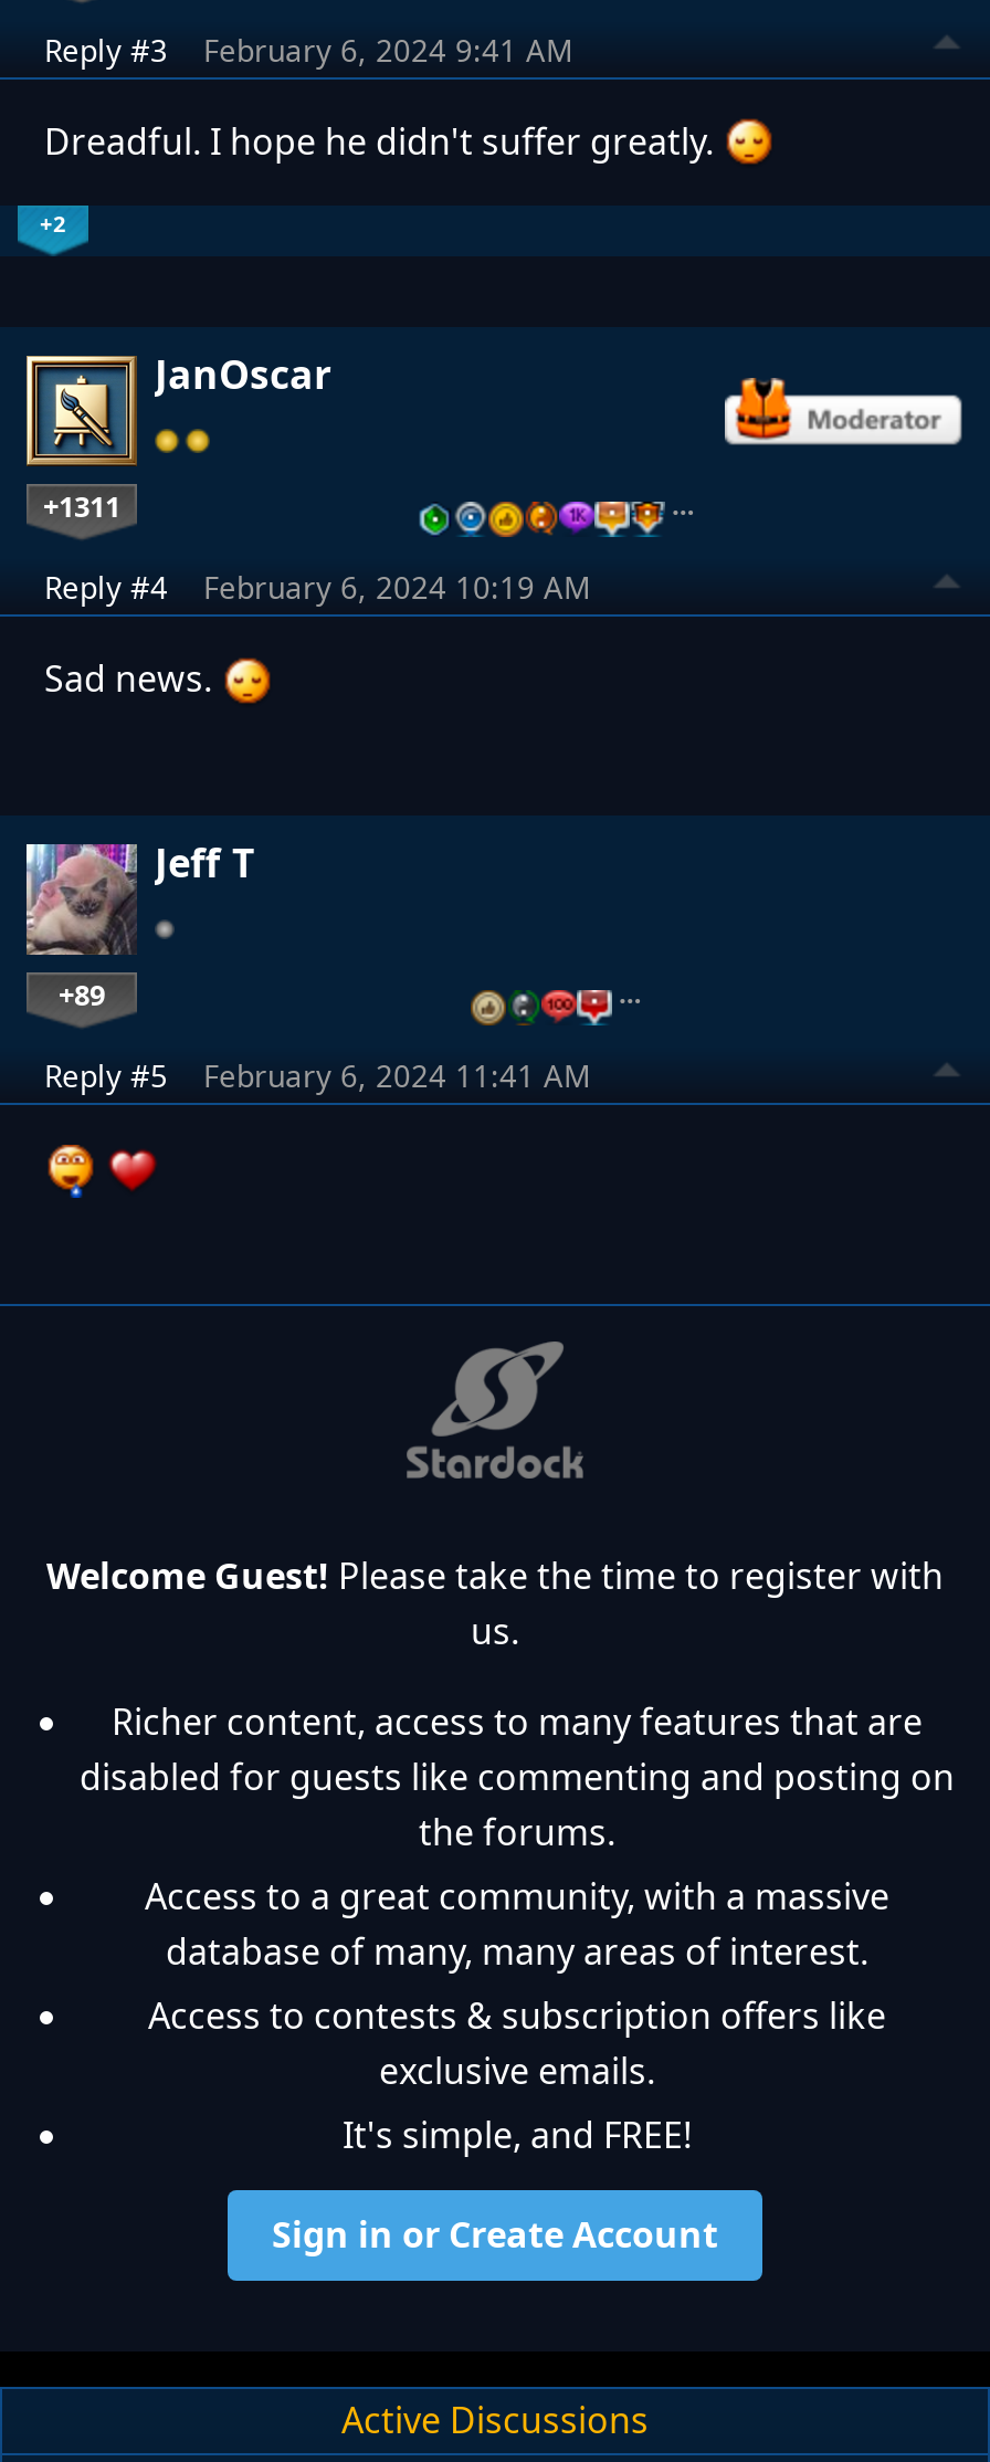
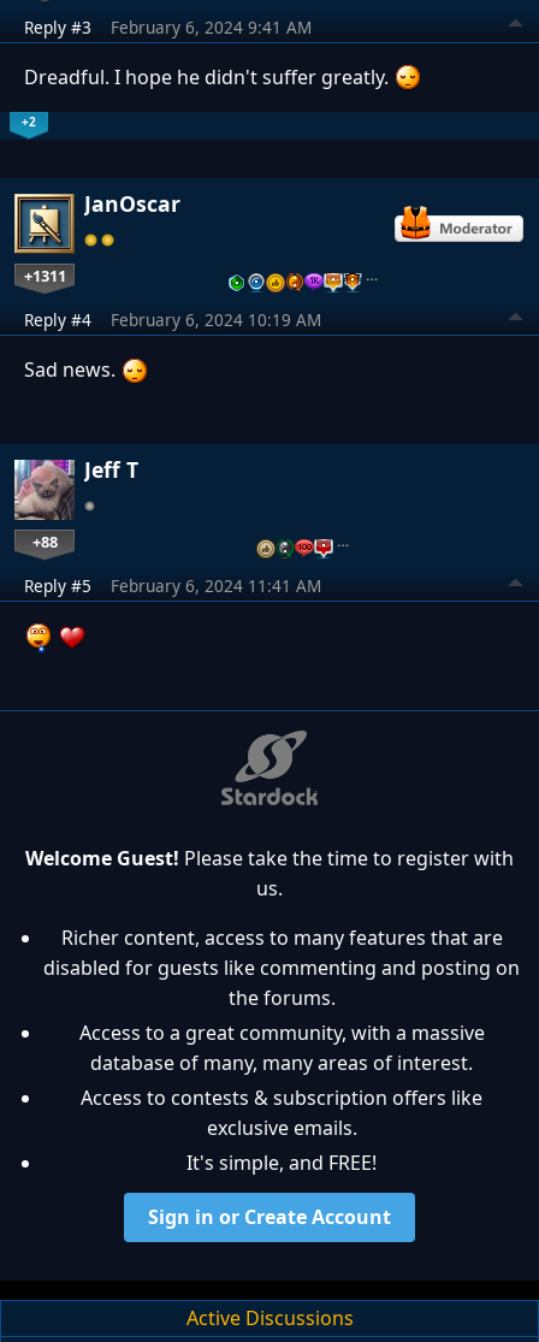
- +89
+ +88
